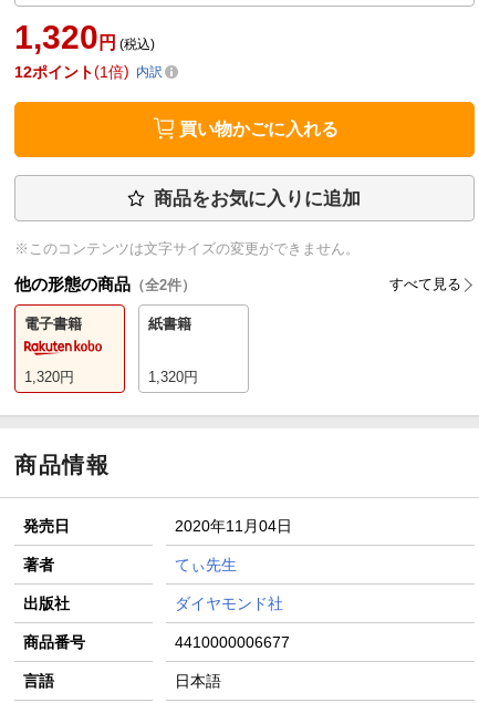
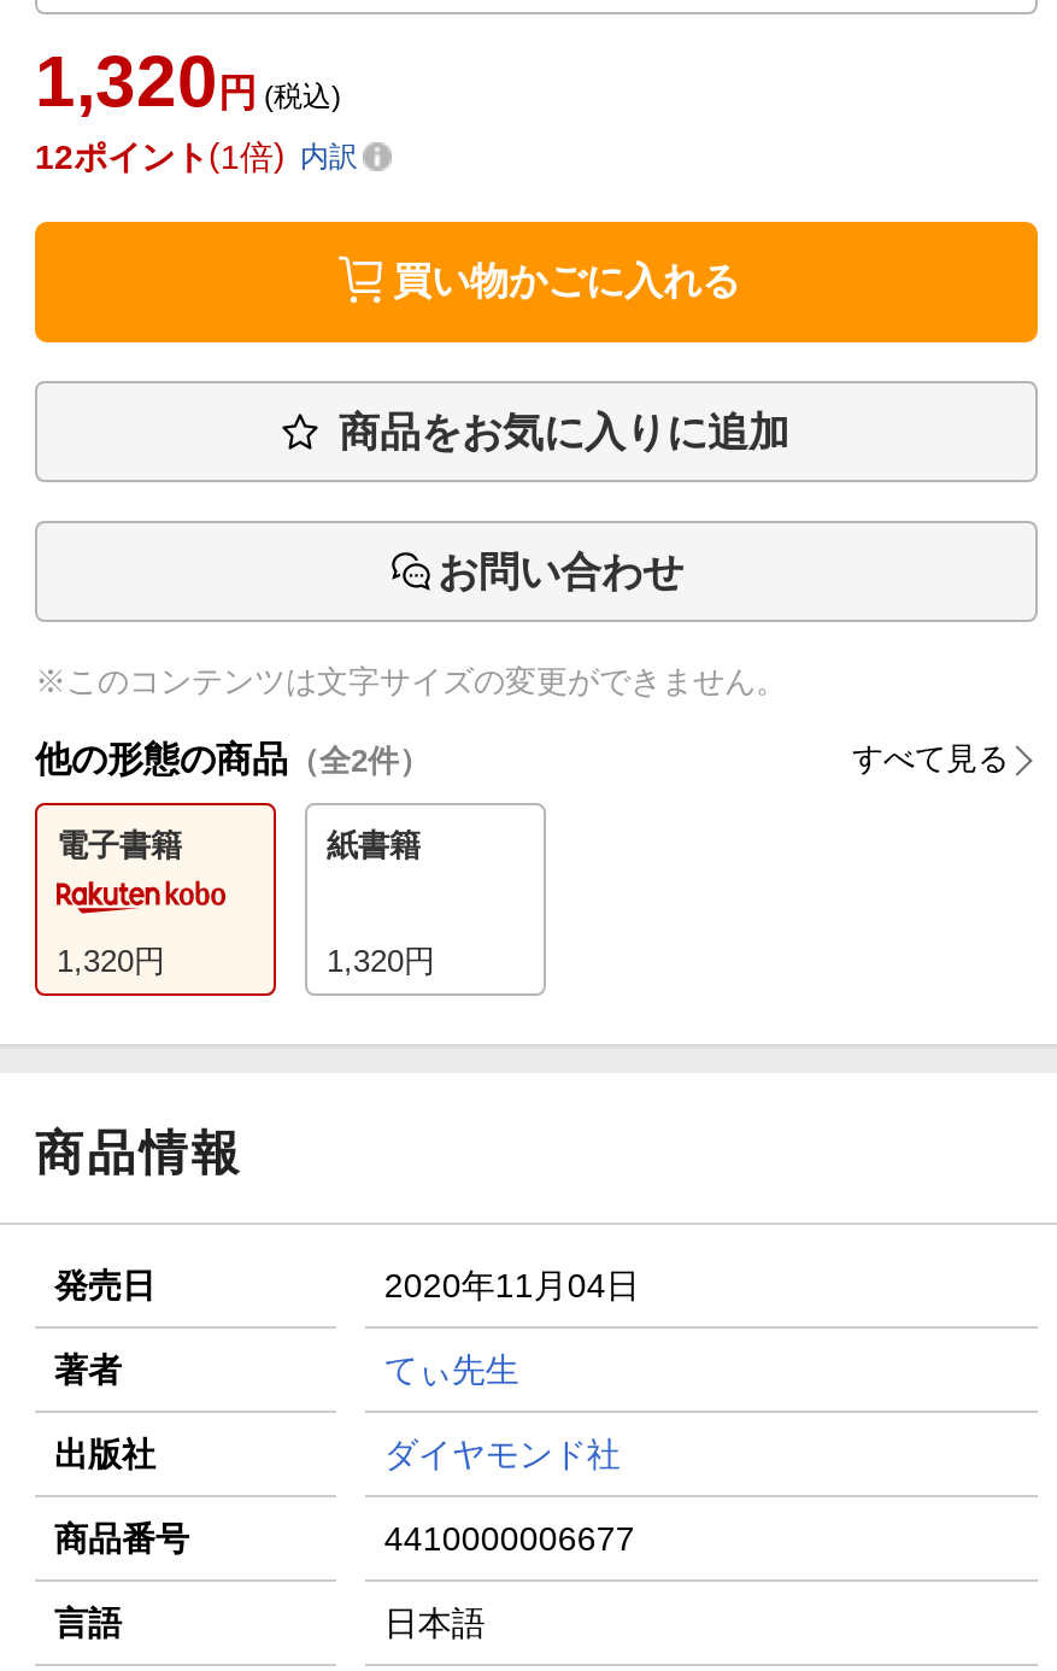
+ お問い合わせ
